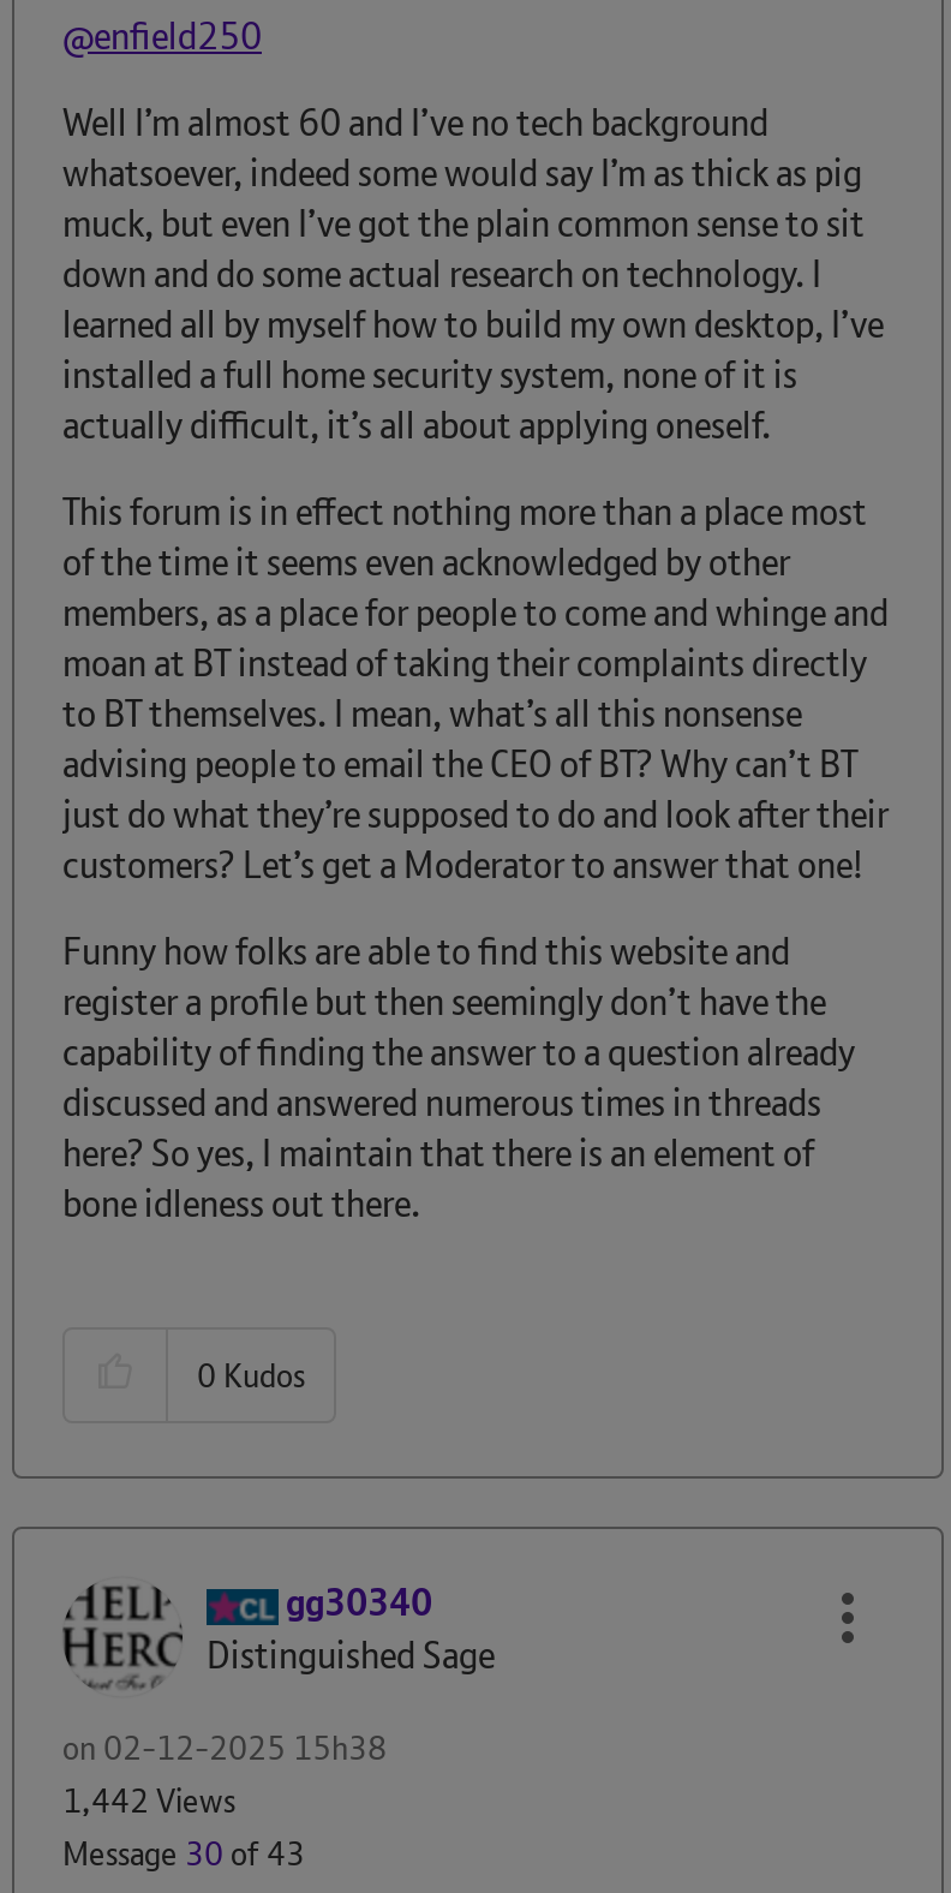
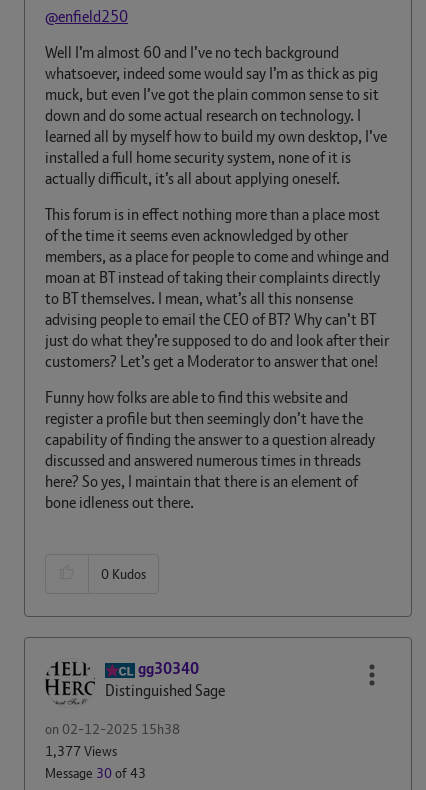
- 1,442 Views
+ 1,377 Views
